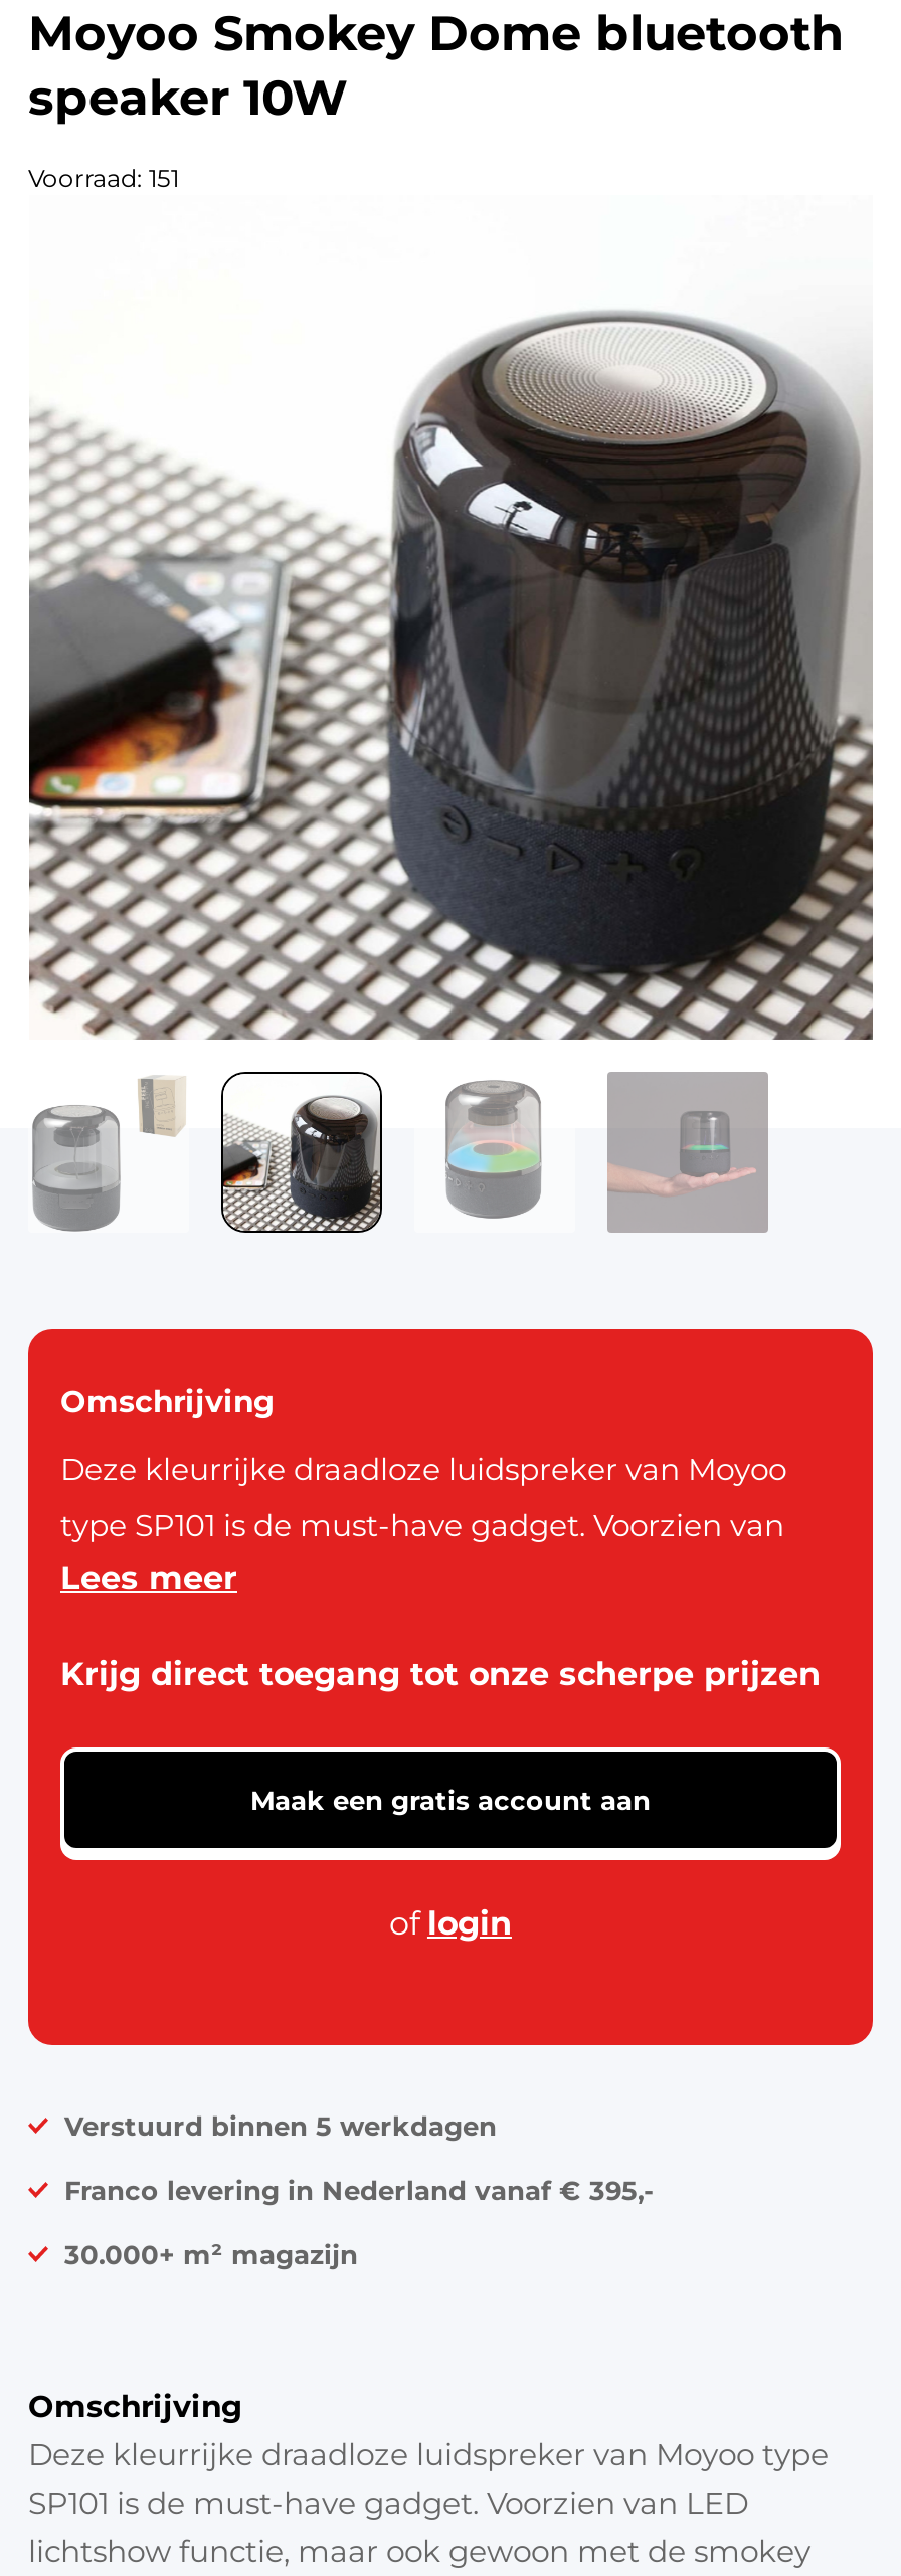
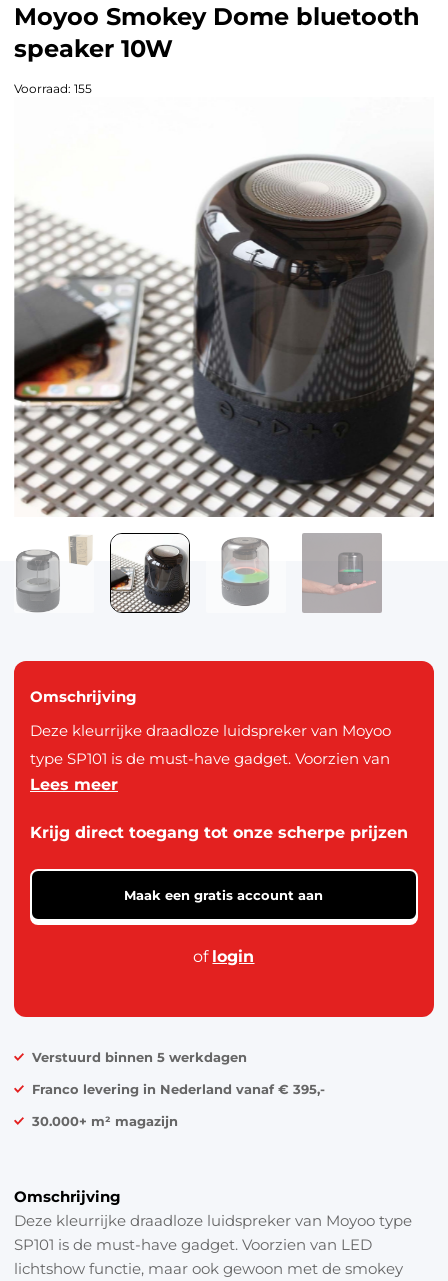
- Voorraad: 151
+ Voorraad: 155
